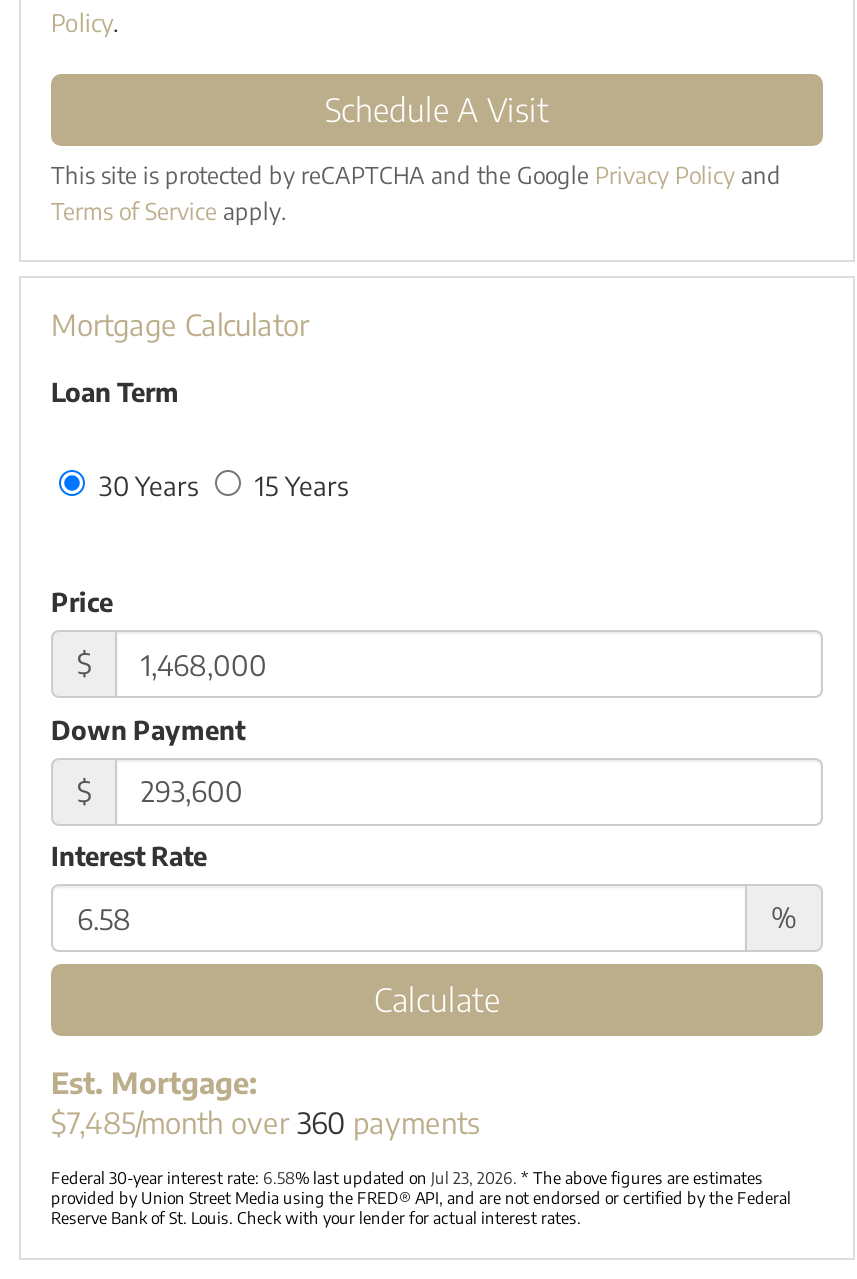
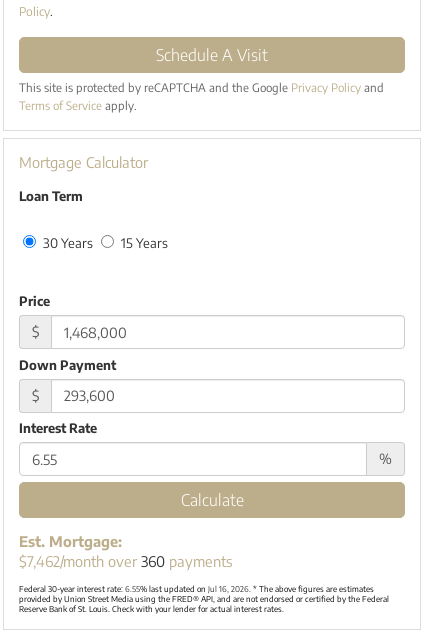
- $7,485/month over 360 payments
+ $7,462/month over 360 payments

- Federal 30-year interest rate: 6.58% last updated on Jul 23, 2026. * The above figures are estimates
+ Federal 30-year interest rate: 6.55% last updated on Jul 16, 2026. * The above figures are estimates
